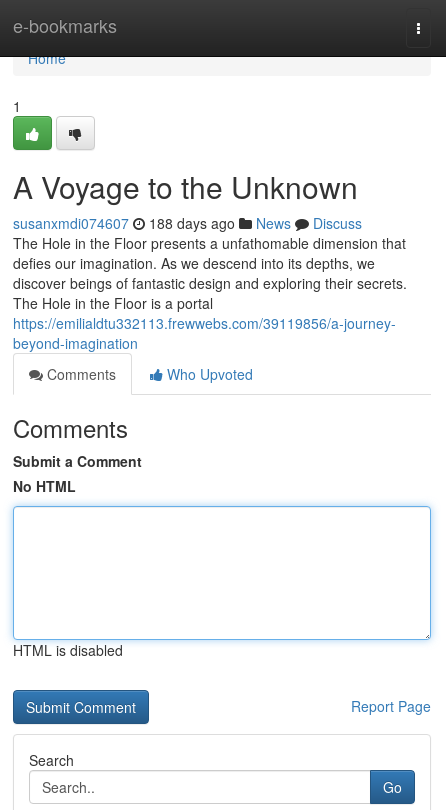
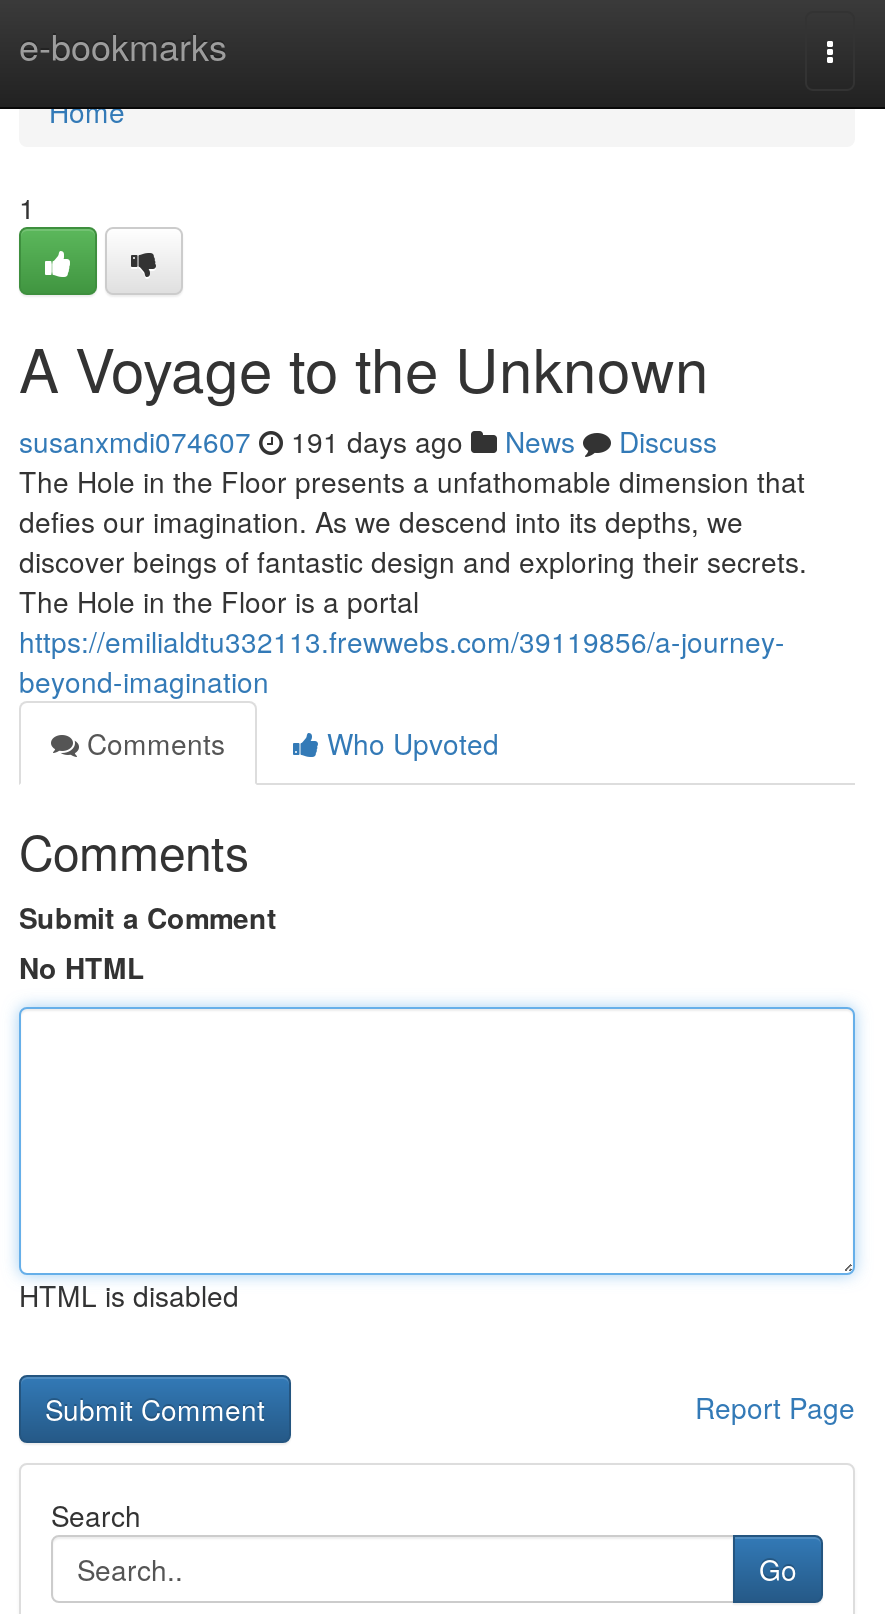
- susanxmdi074607 188 days ago News Discuss
+ susanxmdi074607 191 days ago News Discuss
